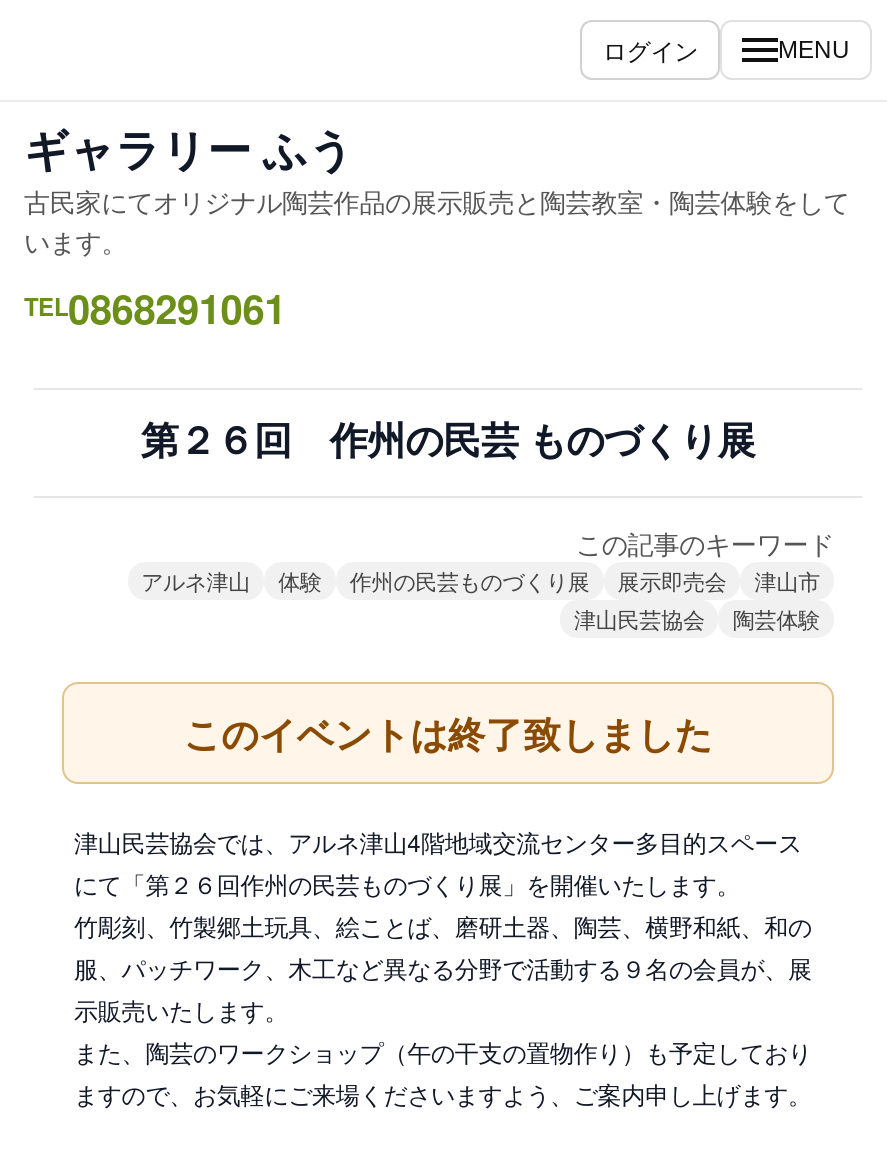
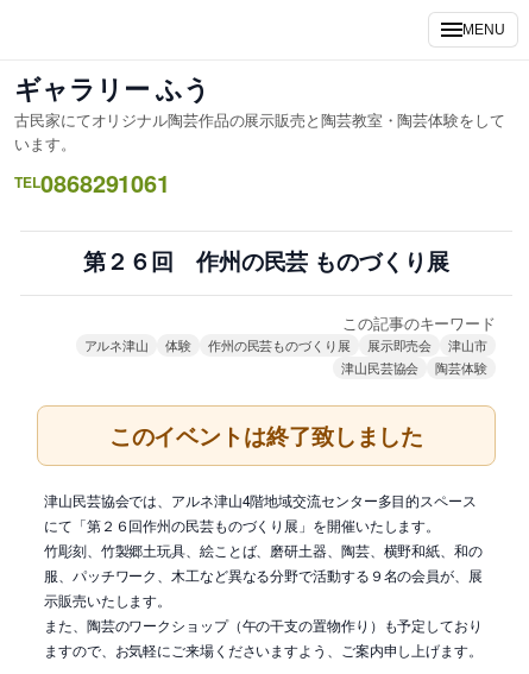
- ログイン
